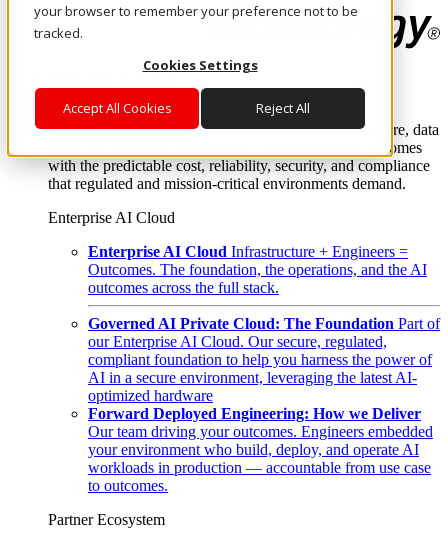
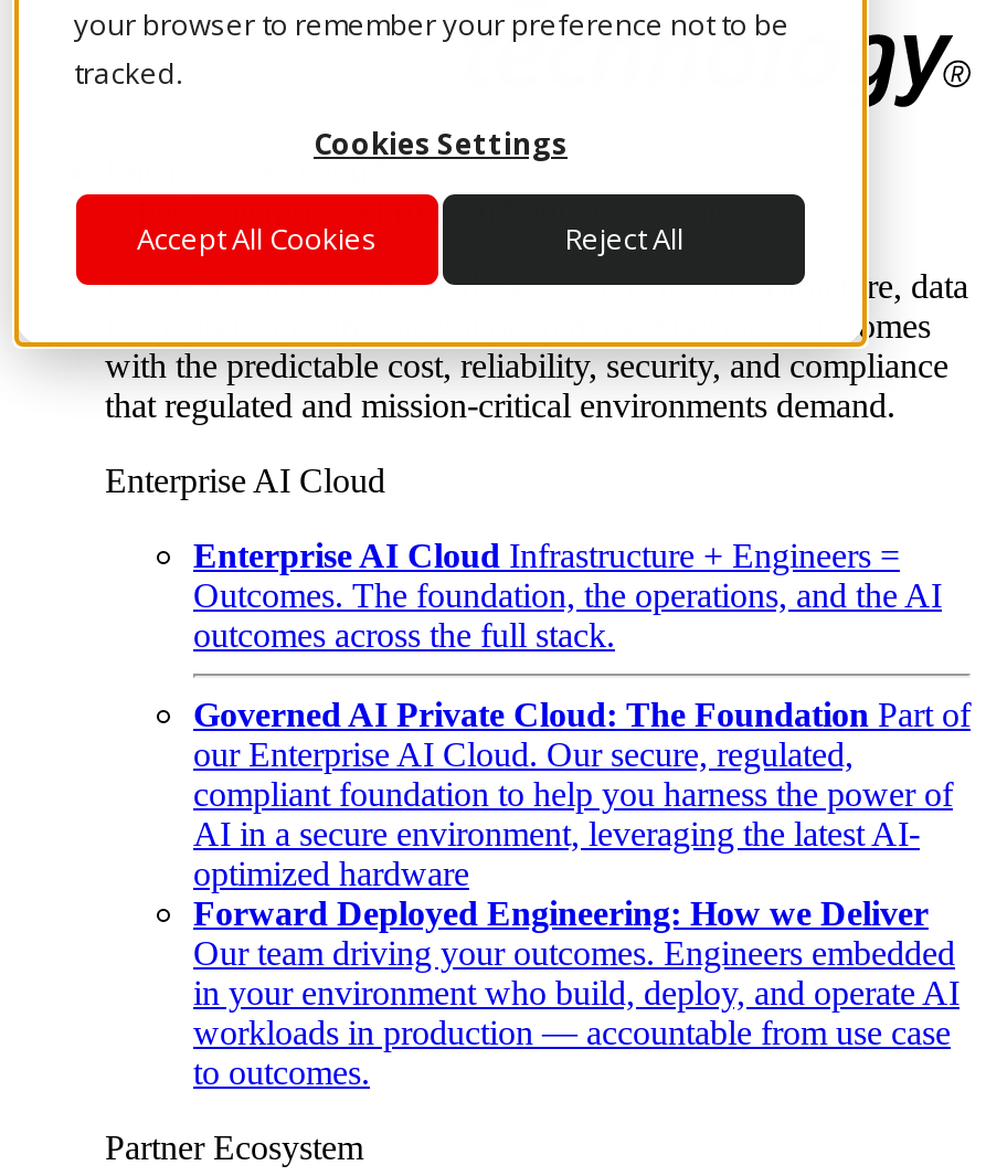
- your environment who build, deploy, and operate AI
+ in your environment who build, deploy, and operate AI
